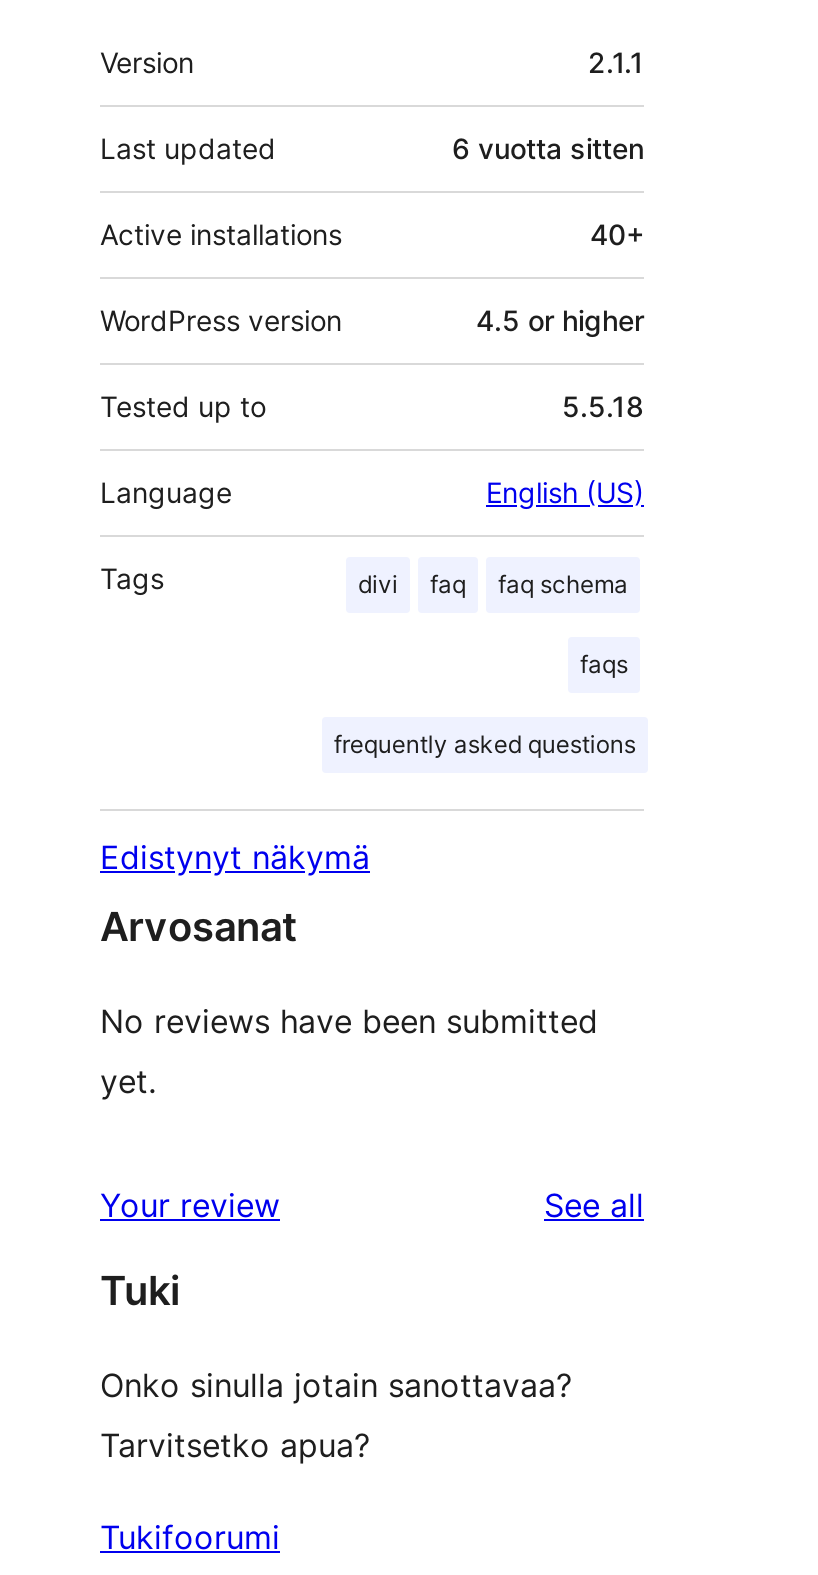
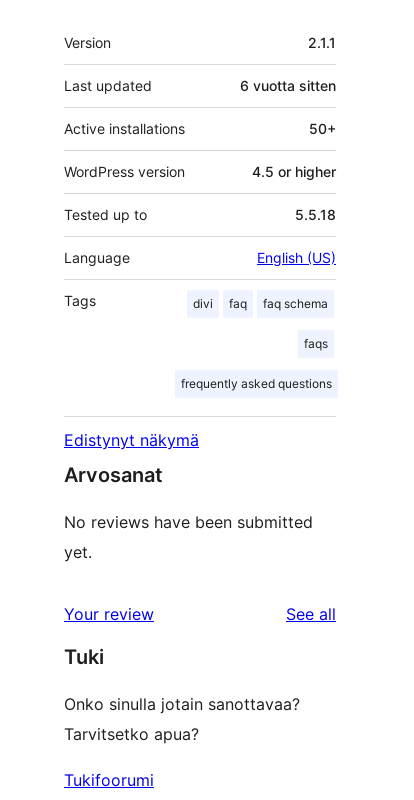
- 40+
+ 50+
